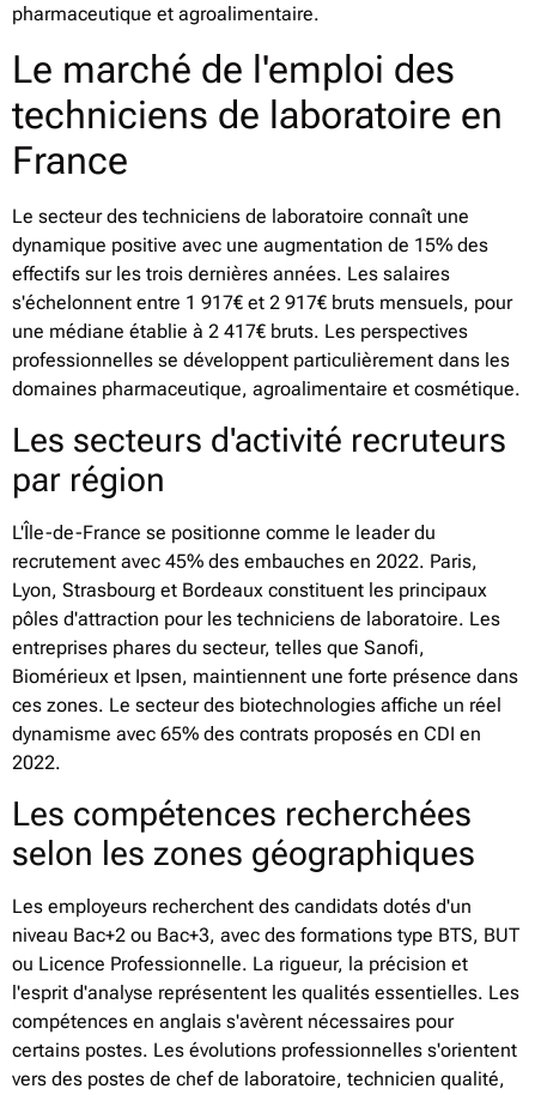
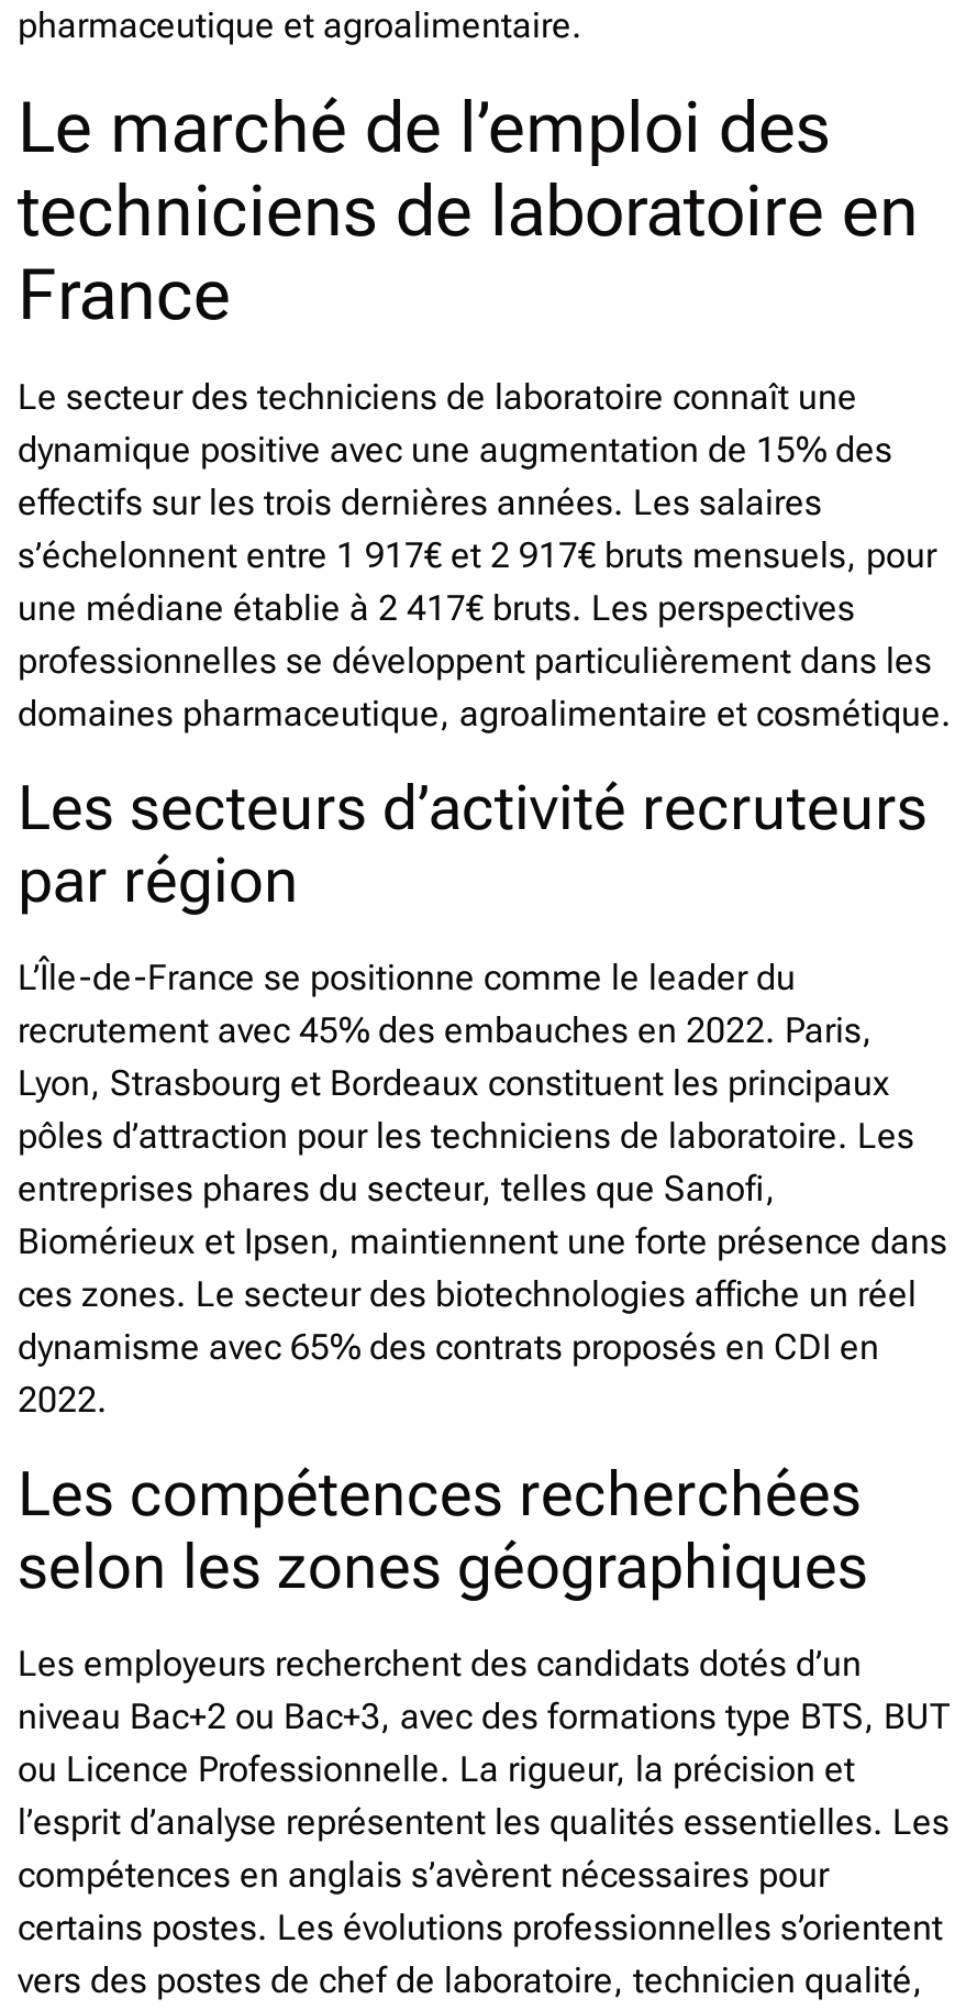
- Le marché de l'emploi des
+ Le marché de l’emploi des

- s'échelonnent entre 1 917€ et 2 917€ bruts mensuels, pour
+ s’échelonnent entre 1 917€ et 2 917€ bruts mensuels, pour

- Les secteurs d'activité recruteurs
+ Les secteurs d’activité recruteurs

- L'Île-de-France se positionne comme le leader du
+ L’Île-de-France se positionne comme le leader du

- pôles d'attraction pour les techniciens de laboratoire. Les
+ pôles d’attraction pour les techniciens de laboratoire. Les

- Les employeurs recherchent des candidats dotés d'un
+ Les employeurs recherchent des candidats dotés d’un

- l'esprit d'analyse représentent les qualités essentielles. Les
+ l’esprit d’analyse représentent les qualités essentielles. Les

- compétences en anglais s'avèrent nécessaires pour
+ compétences en anglais s’avèrent nécessaires pour

- certains postes. Les évolutions professionnelles s'orientent
+ certains postes. Les évolutions professionnelles s’orientent
